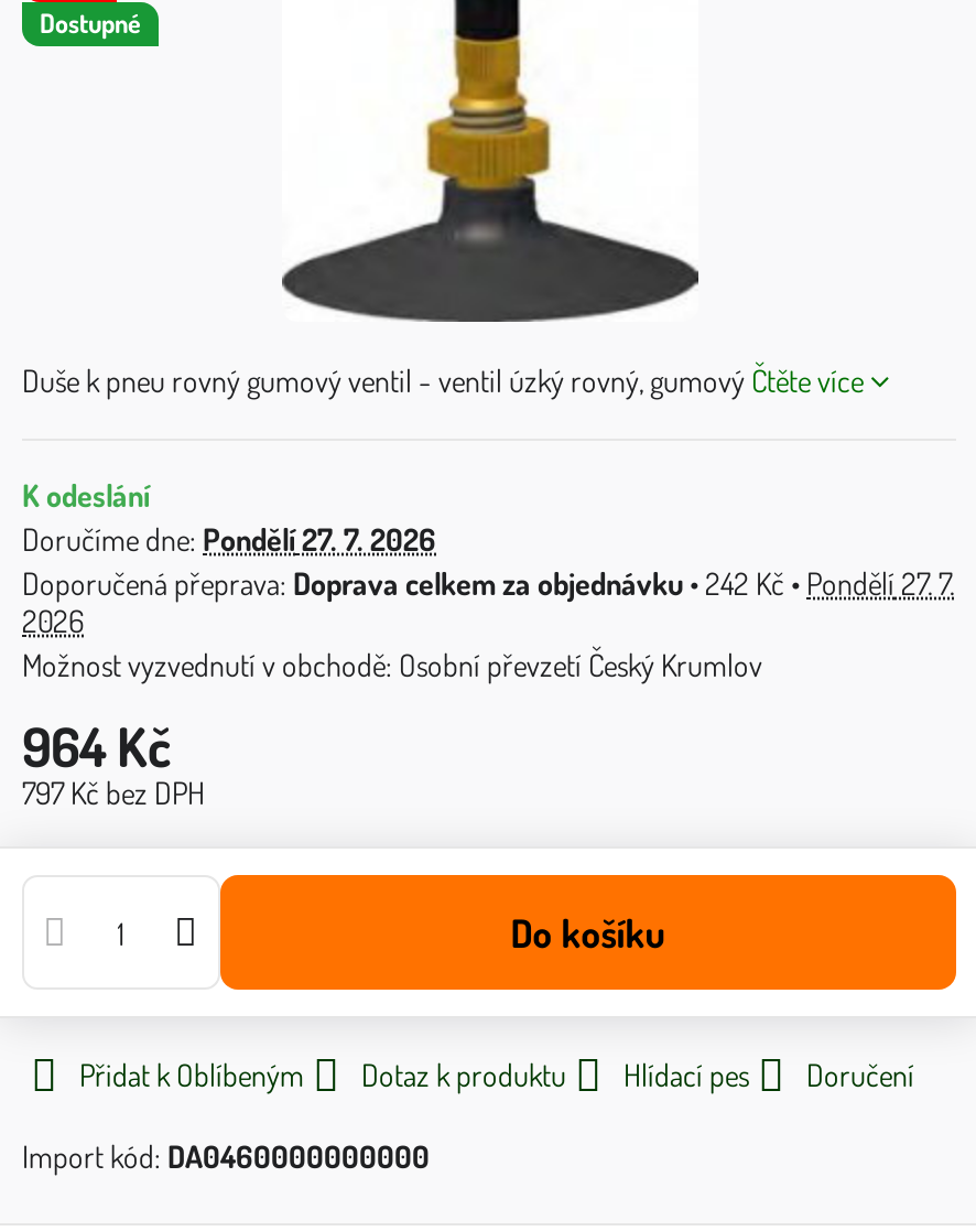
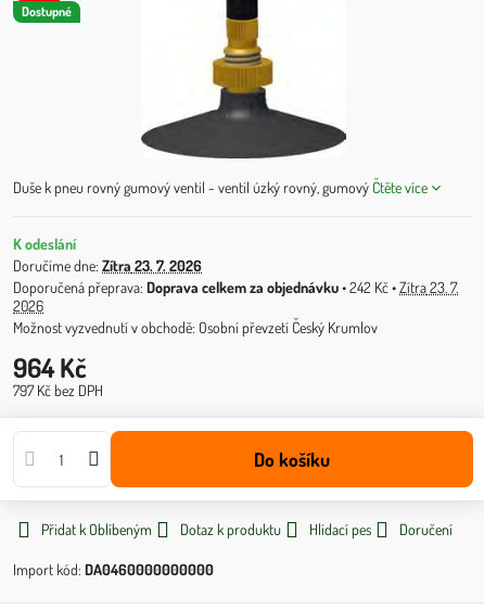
- Doručíme dne: Pondělí 27. 7. 2026
+ Doručíme dne: Zítra 23. 7. 2026

- Doprava celkem za objednávku • 242 Kč • Pondělí 27. 7.
+ Doprava celkem za objednávku • 242 Kč • Zítra 23. 7.
